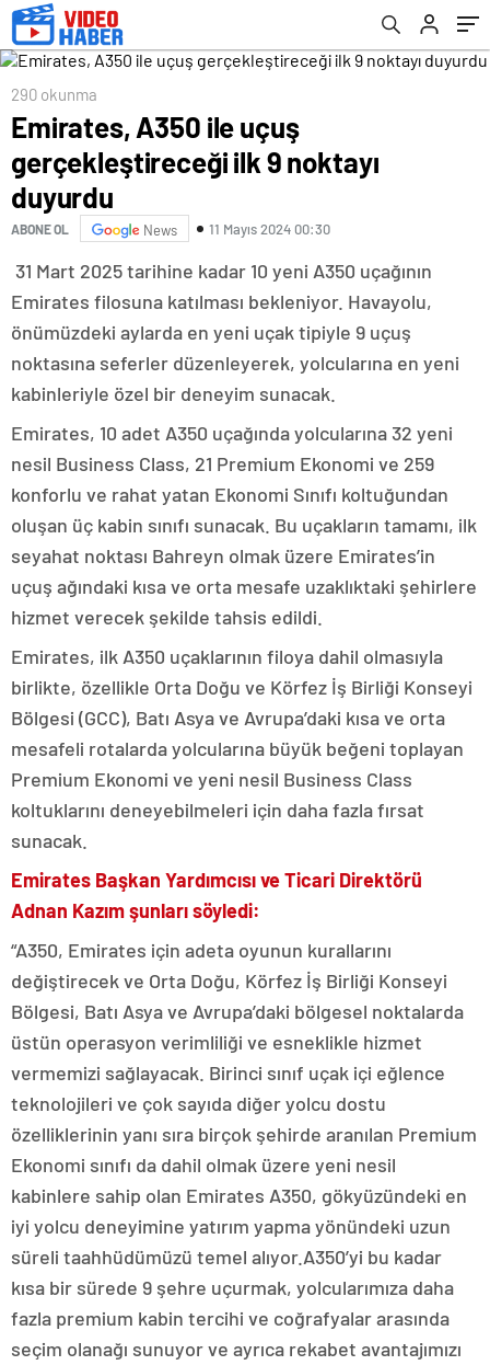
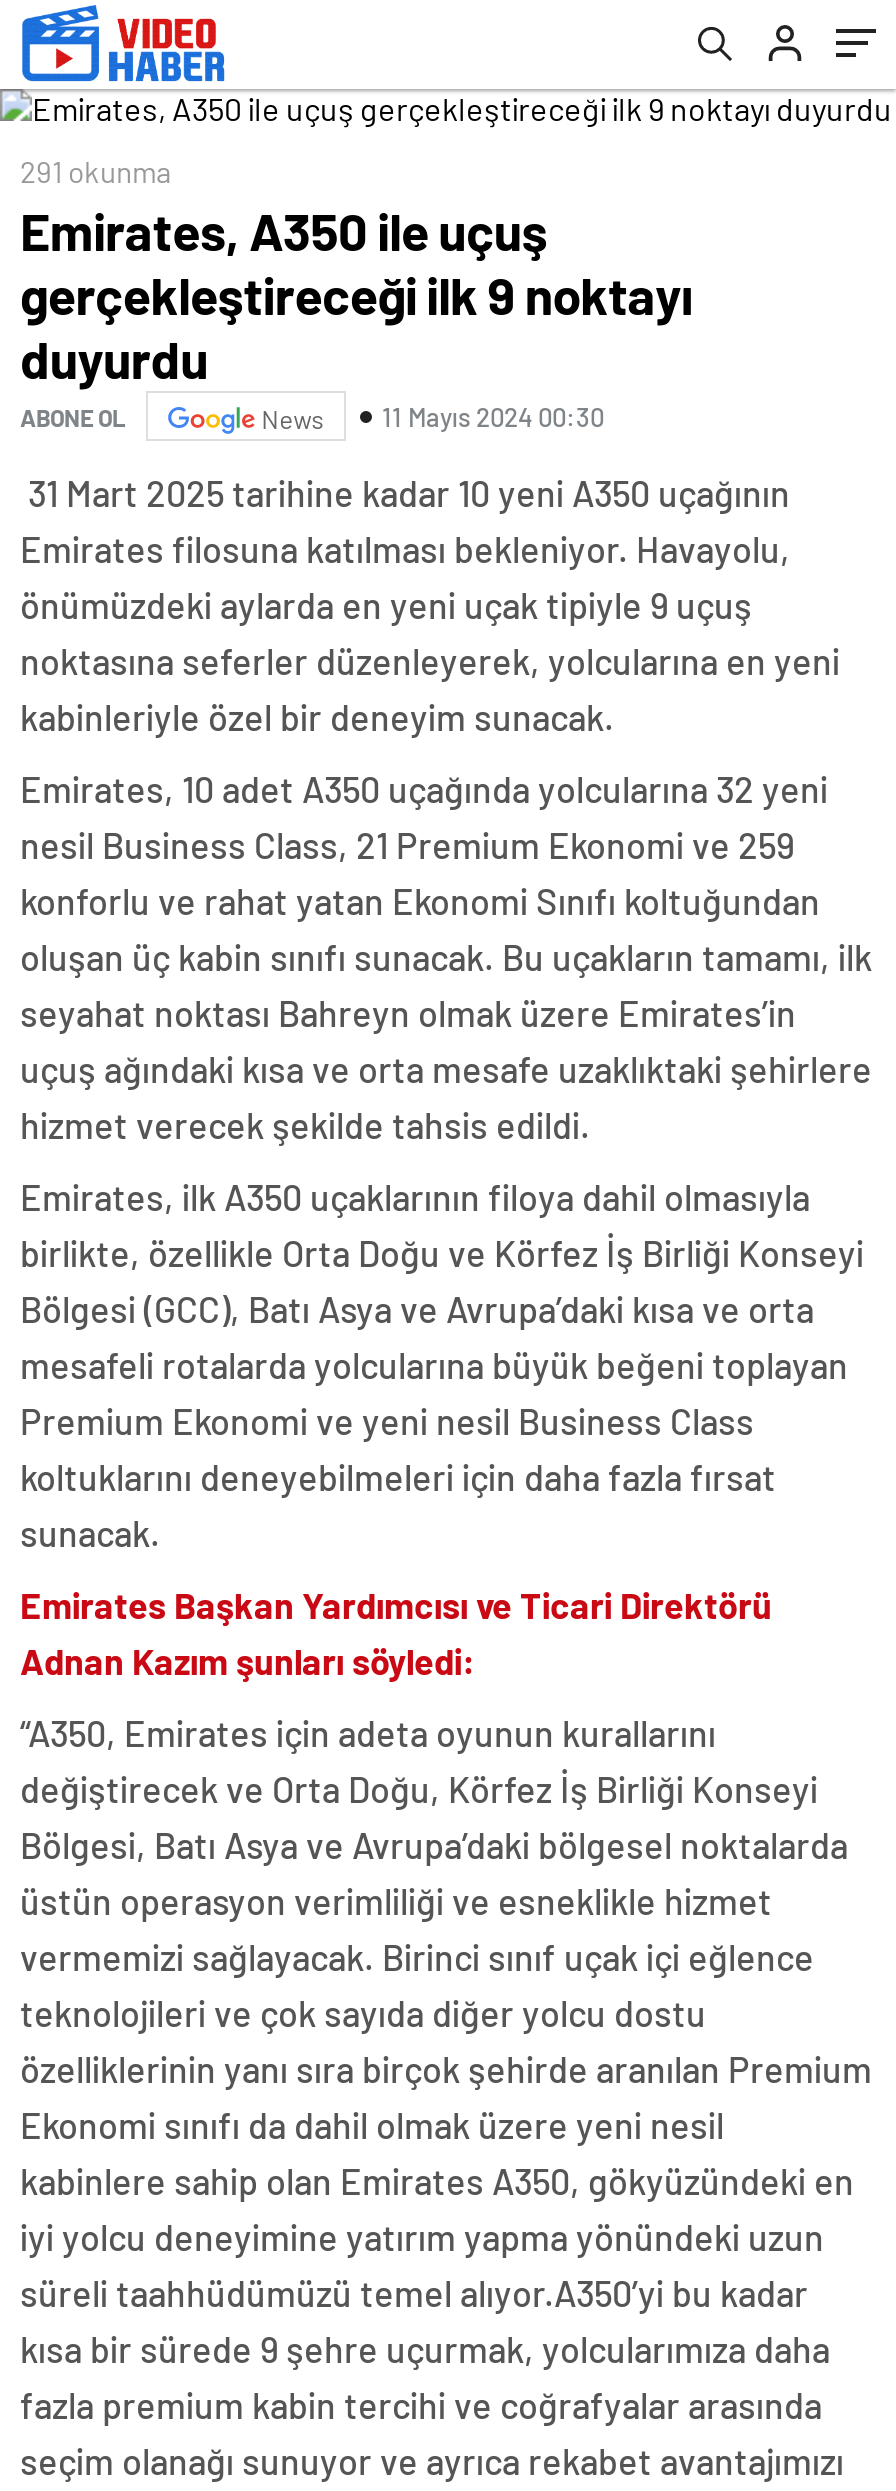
- 290 okunma
+ 291 okunma
